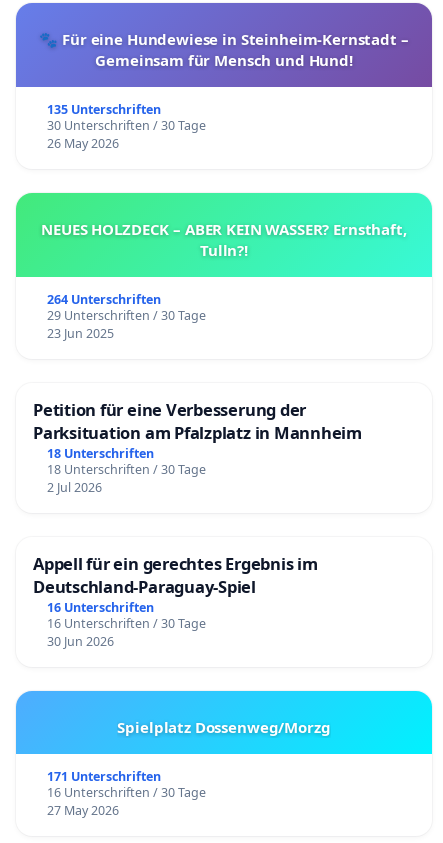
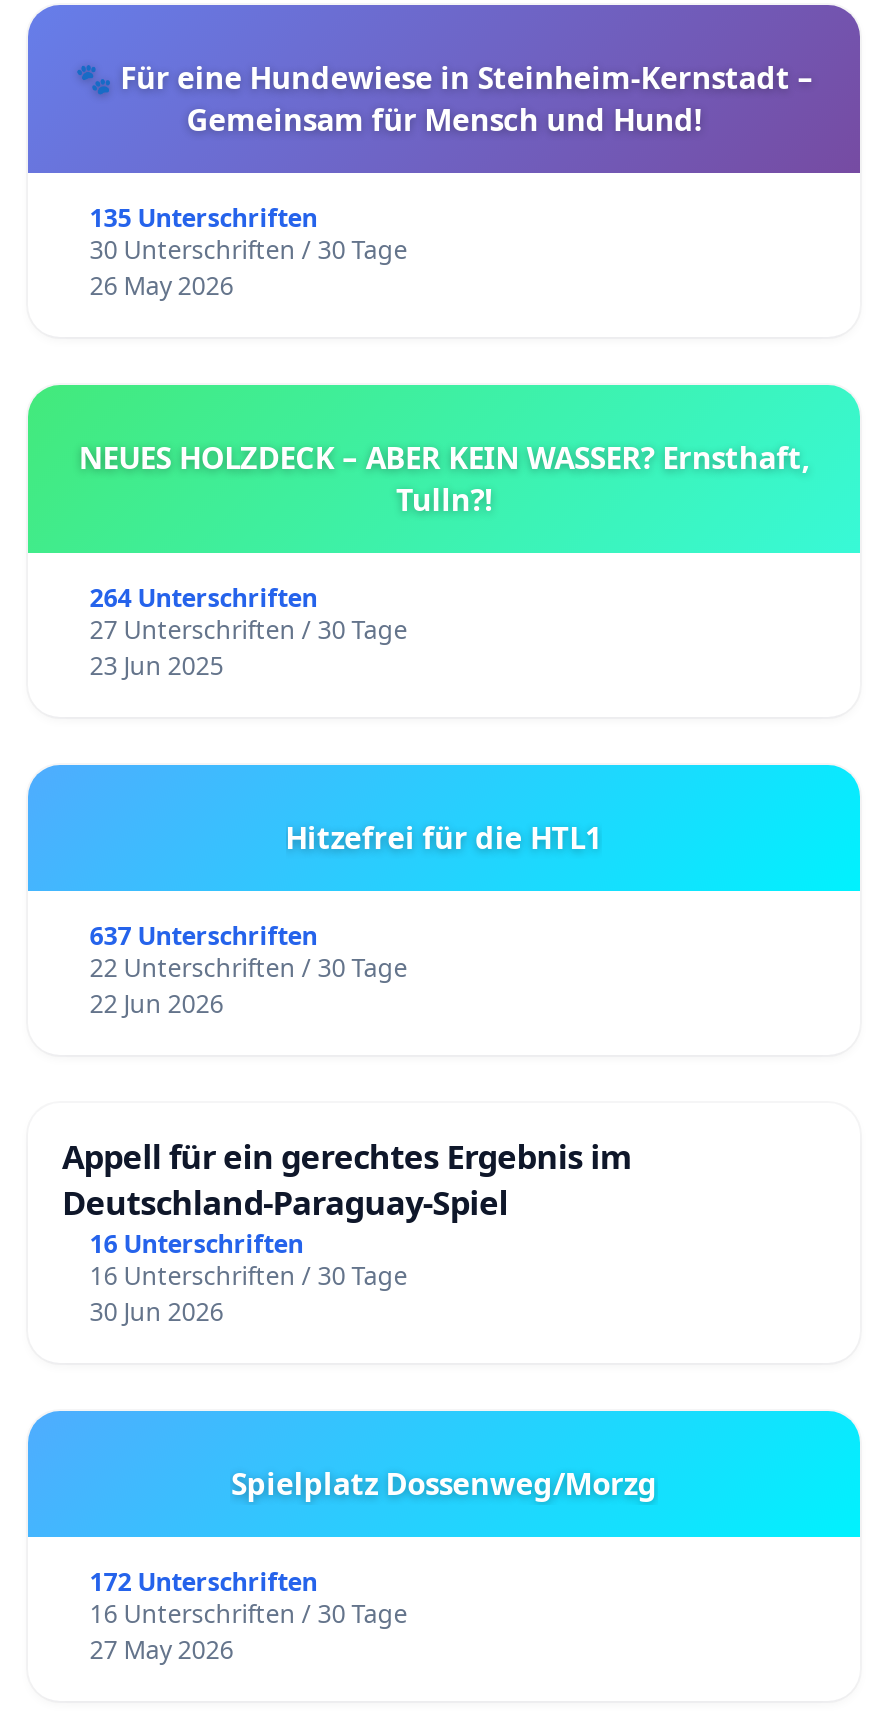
- 29 Unterschriften / 30 Tage
+ 27 Unterschriften / 30 Tage

- Petition für eine Verbesserung der
- Parksituation am Pfalzplatz in Mannheim
- 18 Unterschriften
- 18 Unterschriften / 30 Tage
- 2 Jul 2026
+ Hitzefrei für die HTL1
+ 637 Unterschriften
+ 22 Unterschriften / 30 Tage
+ 22 Jun 2026

- 171 Unterschriften
+ 172 Unterschriften
